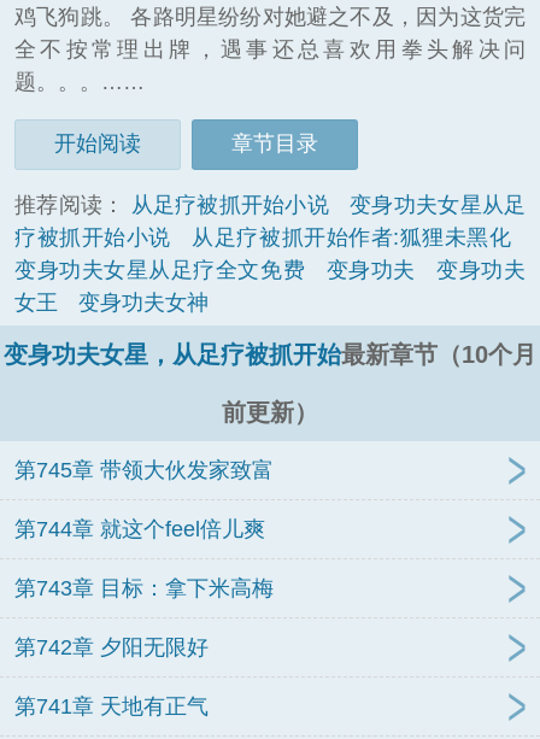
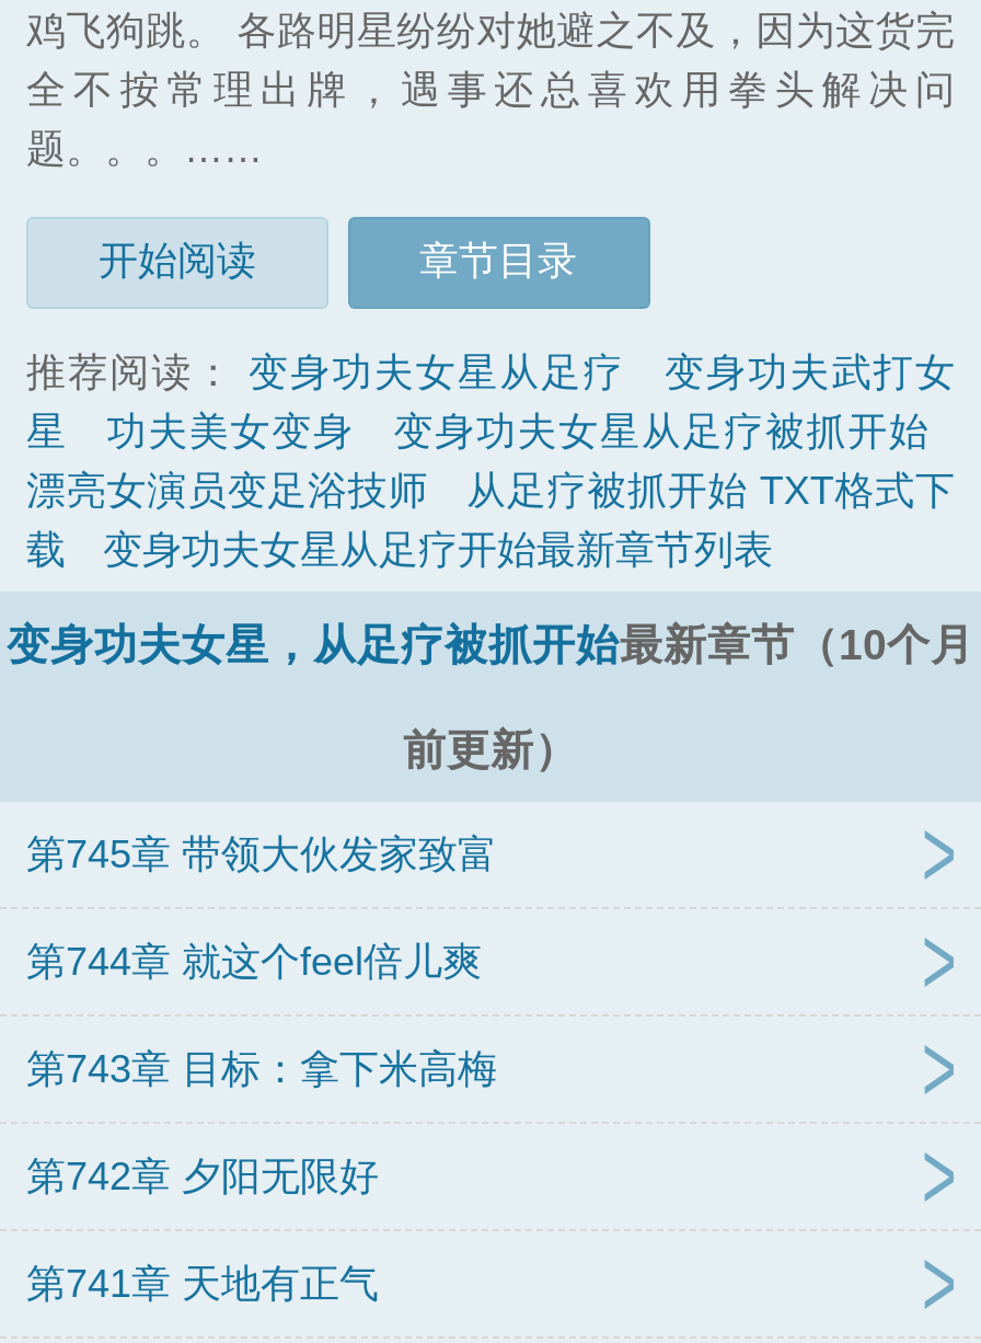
- 推荐阅读：从足疗被抓开始小说
- 变身功夫女星从足
- 疗被抓开始小说
- 从足疗被抓开始作者:狐狸未黑化
- 变身功夫女星从足疗全文免费
- 变身功夫
- 变身功夫
- 女王
- 变身功夫女神
+ 推荐阅读：变身功夫女星从足疗
+ 变身功夫武打女
+ 星
+ 功夫美女变身
+ 变身功夫女星从足疗被抓开始
+ 漂亮女演员变足浴技师
+ 从足疗被抓开始 TXT格式下
+ 载
+ 变身功夫女星从足疗开始最新章节列表
